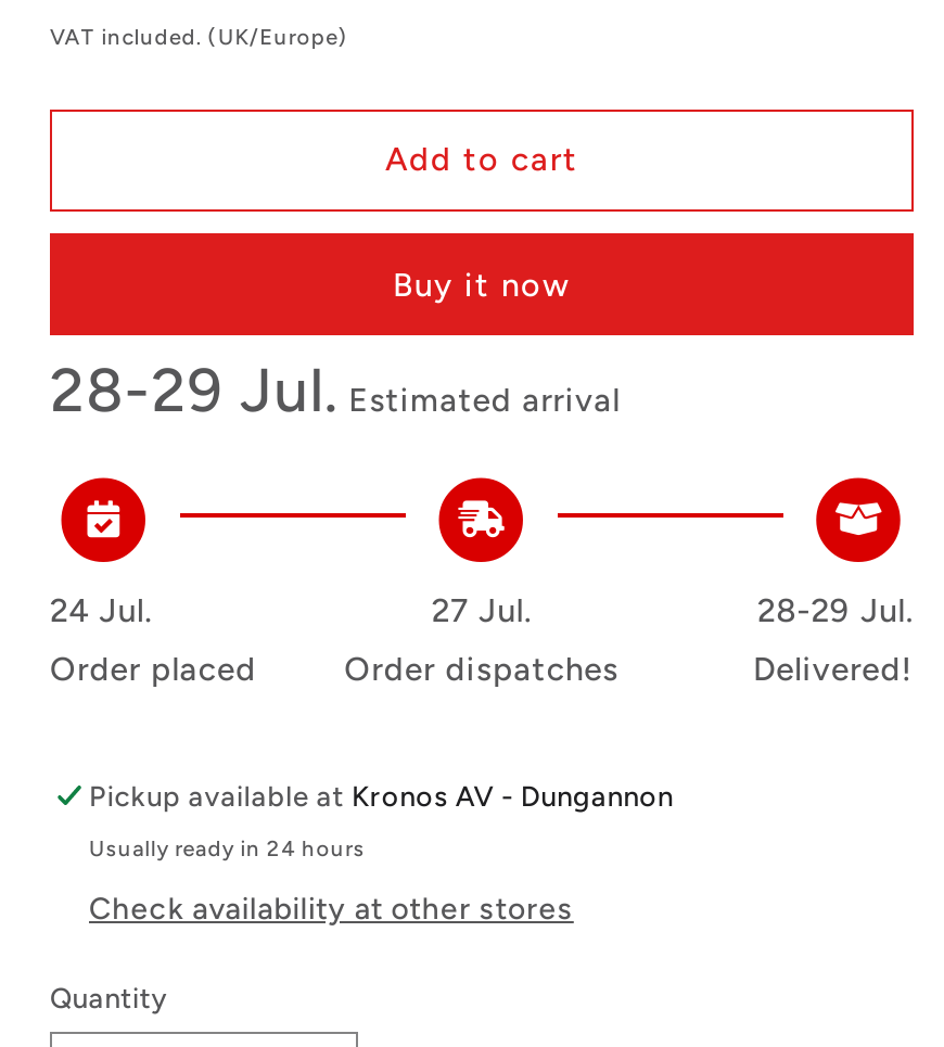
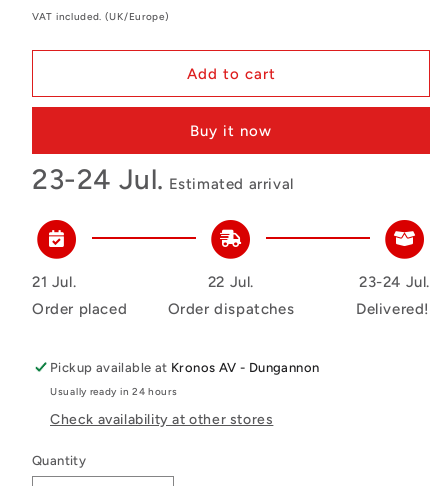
- 28-29 Jul. Estimated arrival
+ 23-24 Jul. Estimated arrival

- 24 Jul.
+ 21 Jul.

- 27 Jul.
+ 22 Jul.

- 28-29 Jul.
+ 23-24 Jul.
